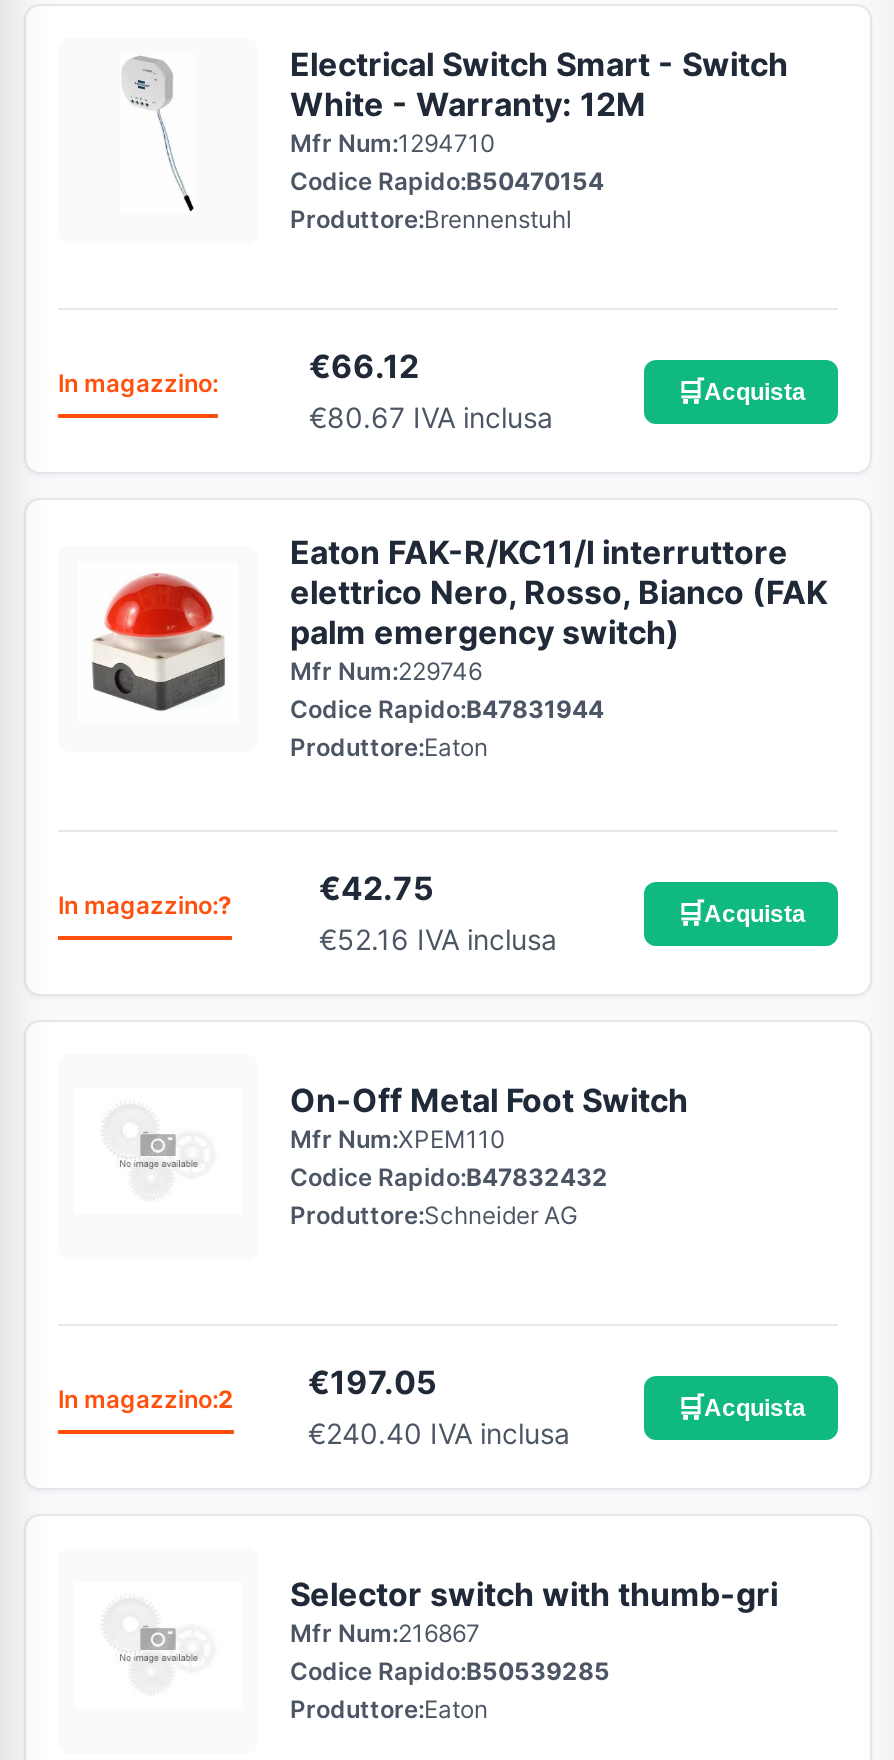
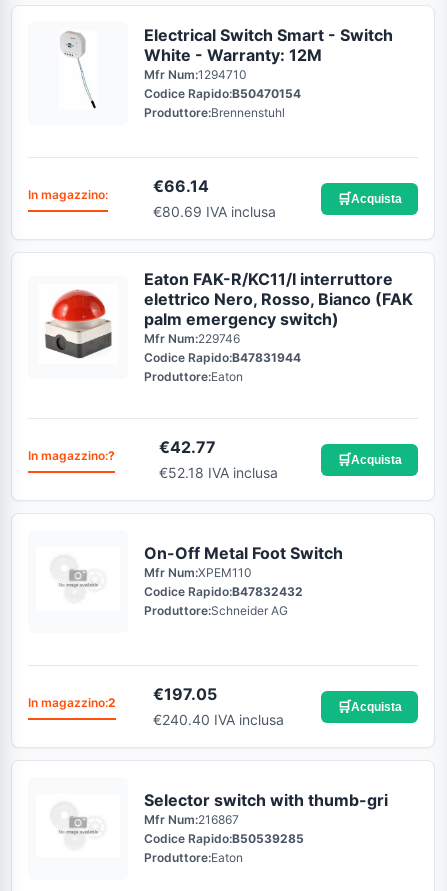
- €66.12
+ €66.14

- €80.67 IVA inclusa
+ €80.69 IVA inclusa

- €42.75
+ €42.77

- €52.16 IVA inclusa
+ €52.18 IVA inclusa
